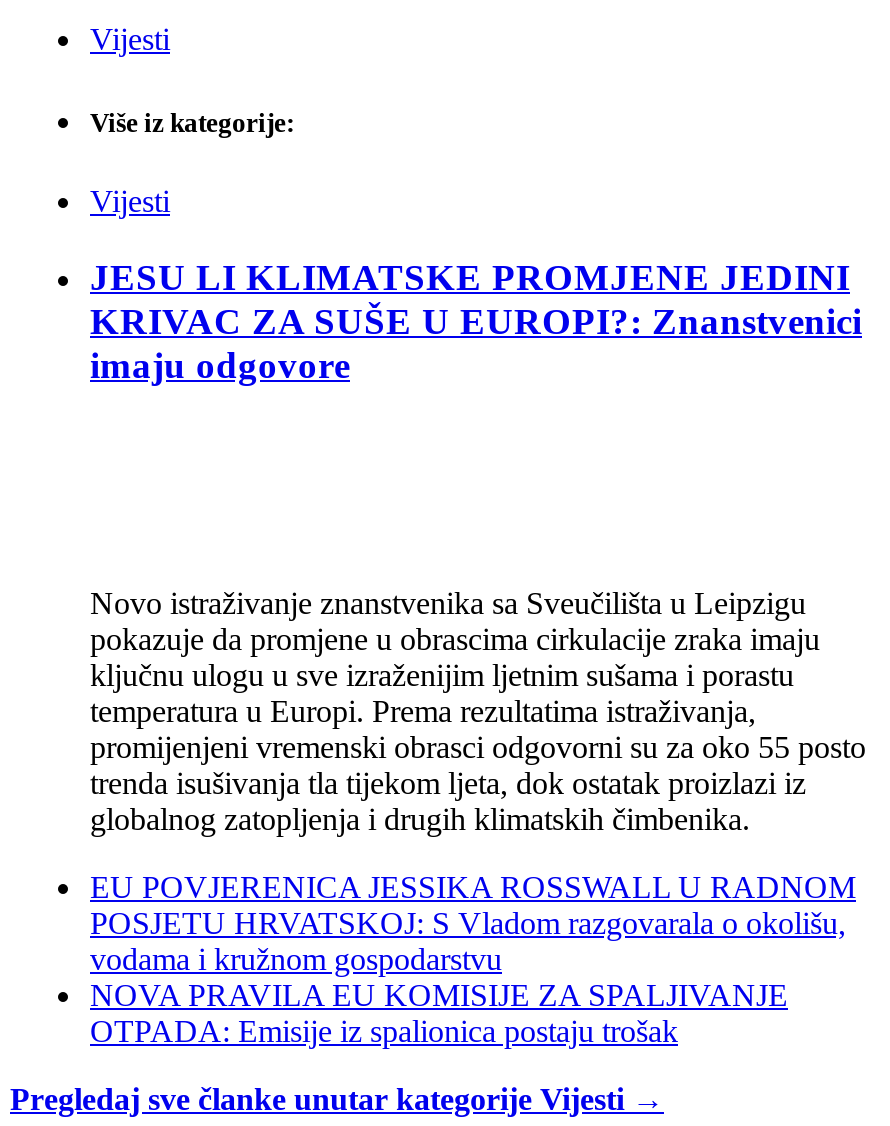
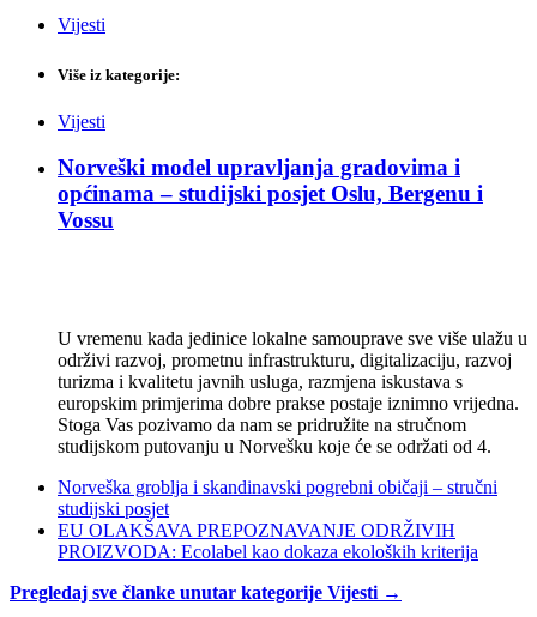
- JESU LI KLIMATSKE PROMJENE JEDINI
- KRIVAC ZA SUŠE U EUROPI?: Znanstvenici
- imaju odgovore
+ Norveški model upravljanja gradovima i
+ općinama – studijski posjet Oslu, Bergenu i
+ Vossu

- Novo istraživanje znanstvenika sa Sveučilišta u Leipzigu
- pokazuje da promjene u obrascima cirkulacije zraka imaju
- ključnu ulogu u sve izraženijim ljetnim sušama i porastu
- temperatura u Europi. Prema rezultatima istraživanja,
- promijenjeni vremenski obrasci odgovorni su za oko 55 posto
- trenda isušivanja tla tijekom ljeta, dok ostatak proizlazi iz
- globalnog zatopljenja i drugih klimatskih čimbenika.
+ U vremenu kada jedinice lokalne samouprave sve više ulažu u
+ održivi razvoj, prometnu infrastrukturu, digitalizaciju, razvoj
+ turizma i kvalitetu javnih usluga, razmjena iskustava s
+ europskim primjerima dobre prakse postaje iznimno vrijedna.
+ Stoga Vas pozivamo da nam se pridružite na stručnom
+ studijskom putovanju u Norvešku koje će se održati od 4.

- EU POVJERENICA JESSIKA ROSSWALL U RADNOM
- POSJETU HRVATSKOJ: S Vladom razgovarala o okolišu,
- vodama i kružnom gospodarstvu
- NOVA PRAVILA EU KOMISIJE ZA SPALJIVANJE
- OTPADA: Emisije iz spalionica postaju trošak
+ Norveška groblja i skandinavski pogrebni običaji – stručni
+ studijski posjet
+ EU OLAKŠAVA PREPOZNAVANJE ODRŽIVIH
+ PROIZVODA: Ecolabel kao dokaza ekoloških kriterija
